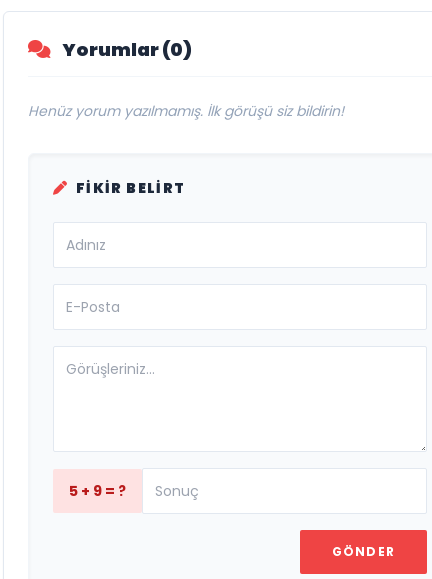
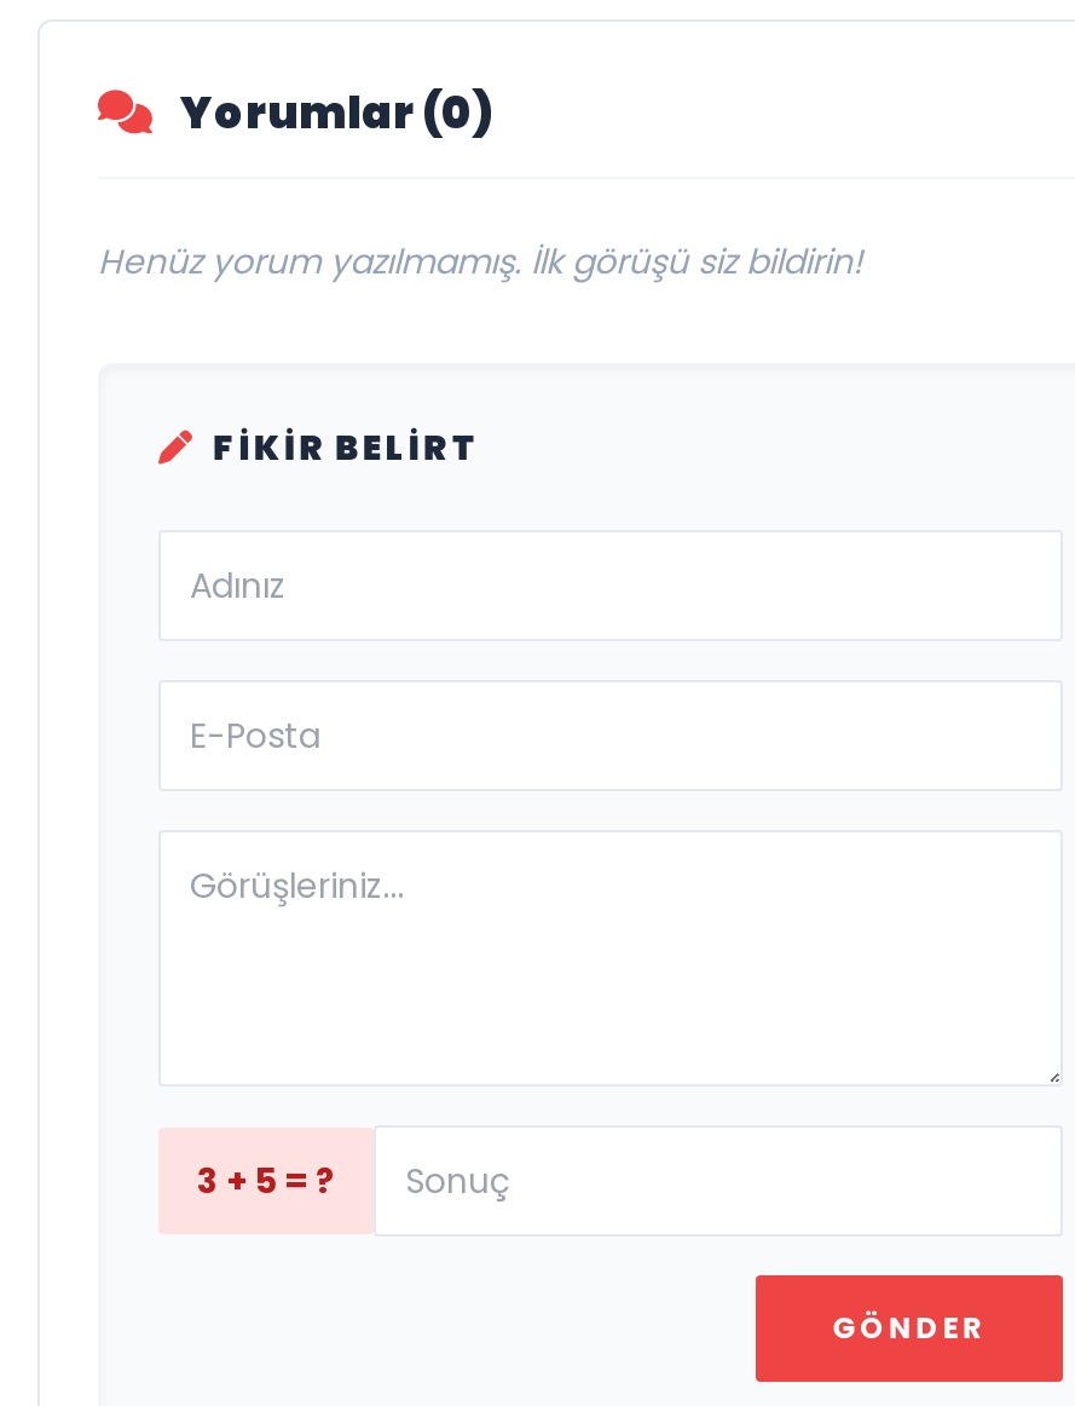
- 5 + 9 = ?
+ 3 + 5 = ?
